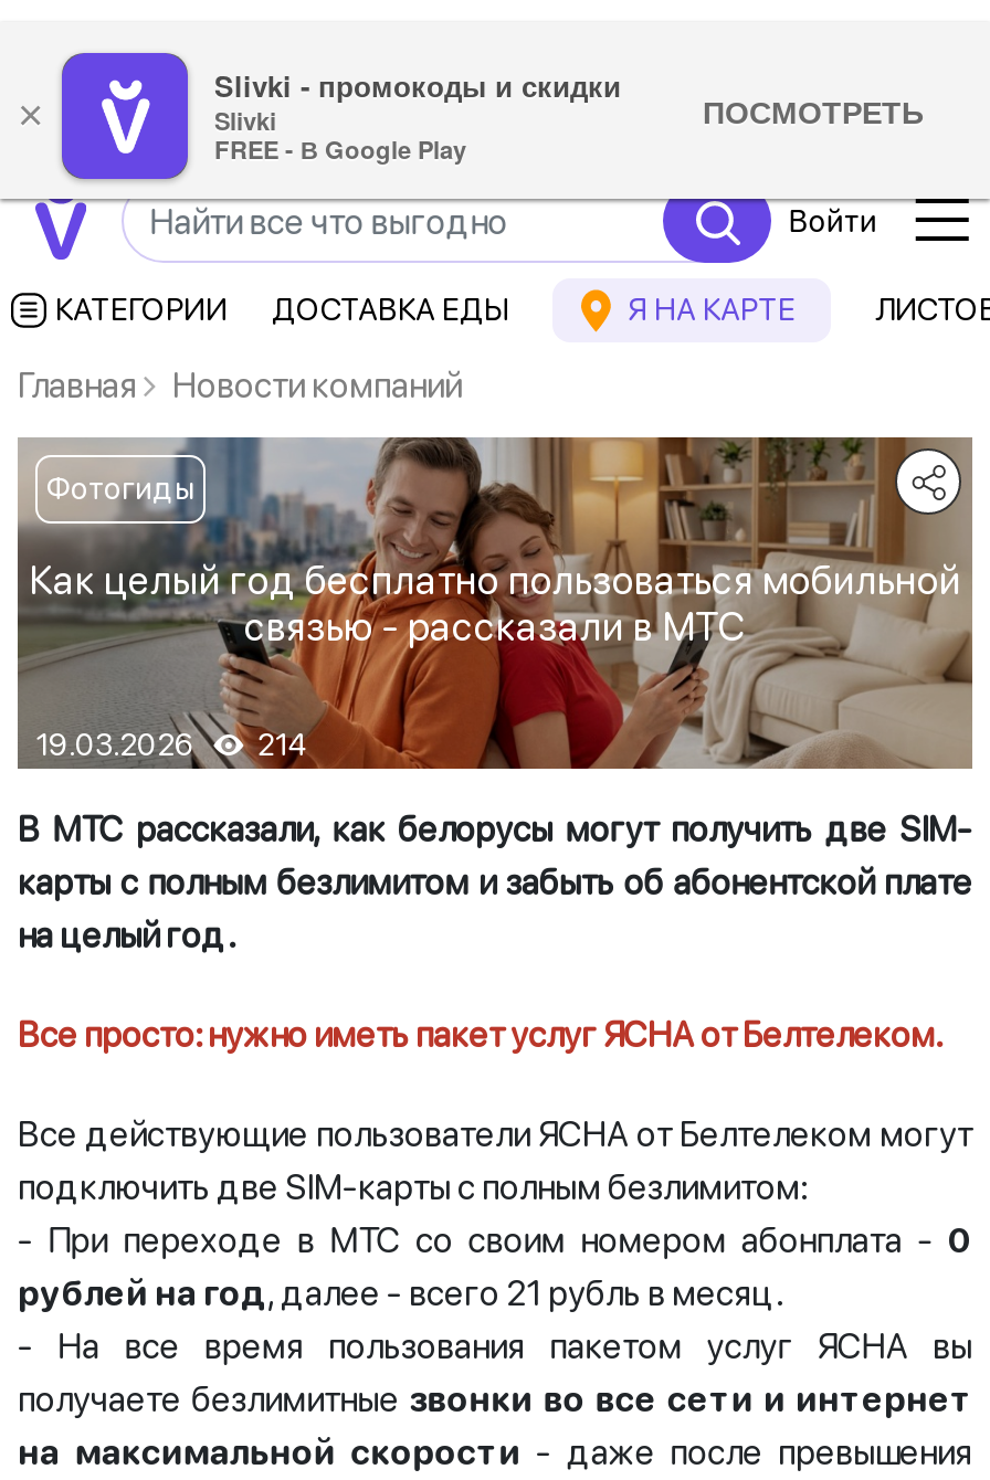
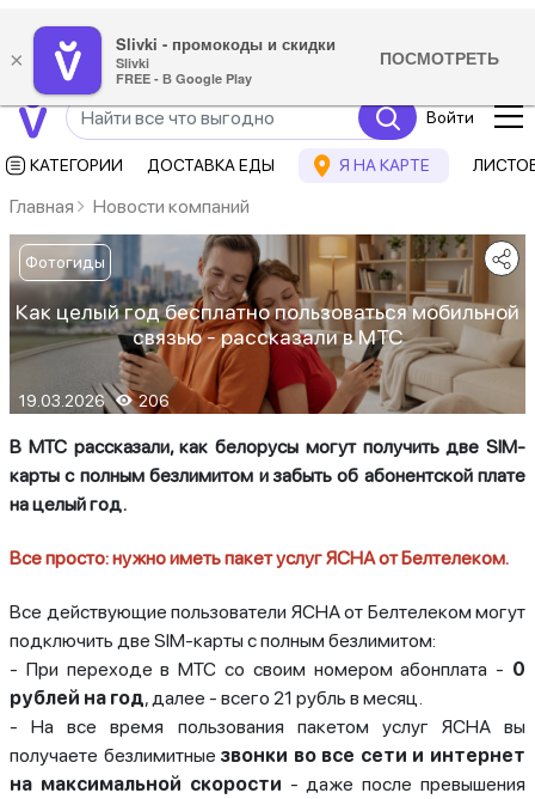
- 19.03.2026 214
+ 19.03.2026 206
